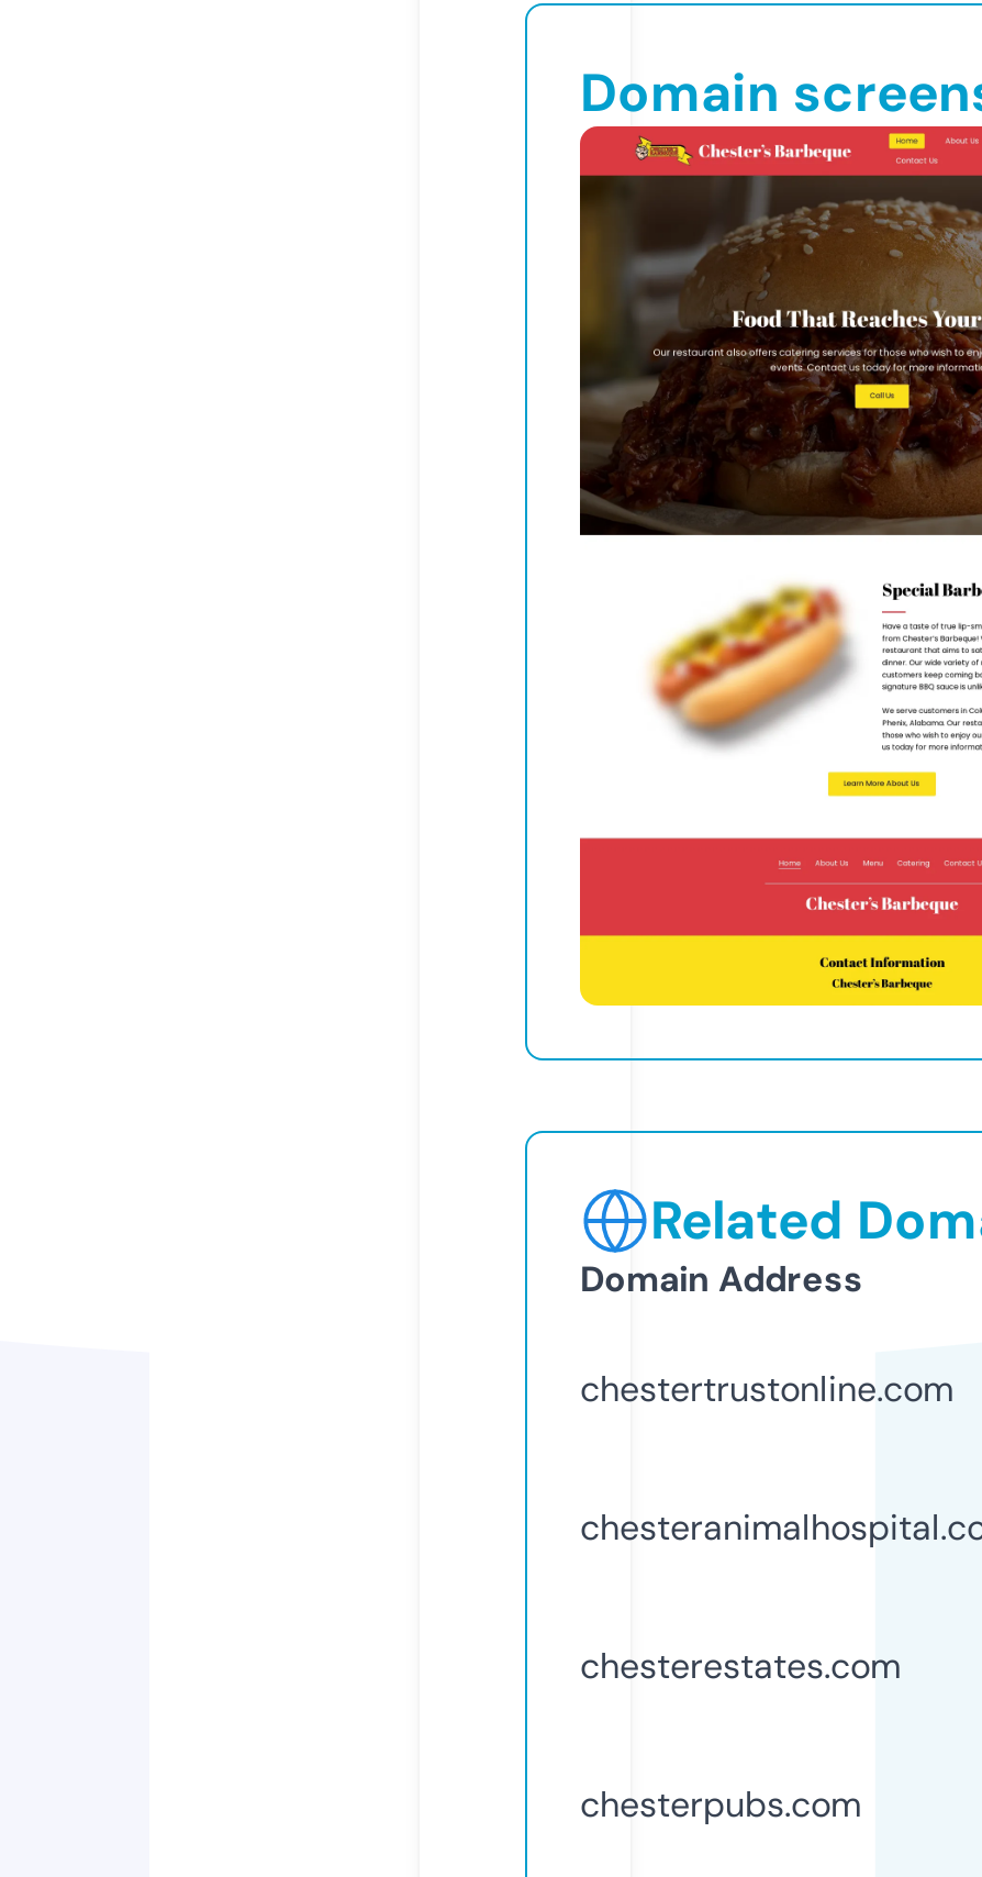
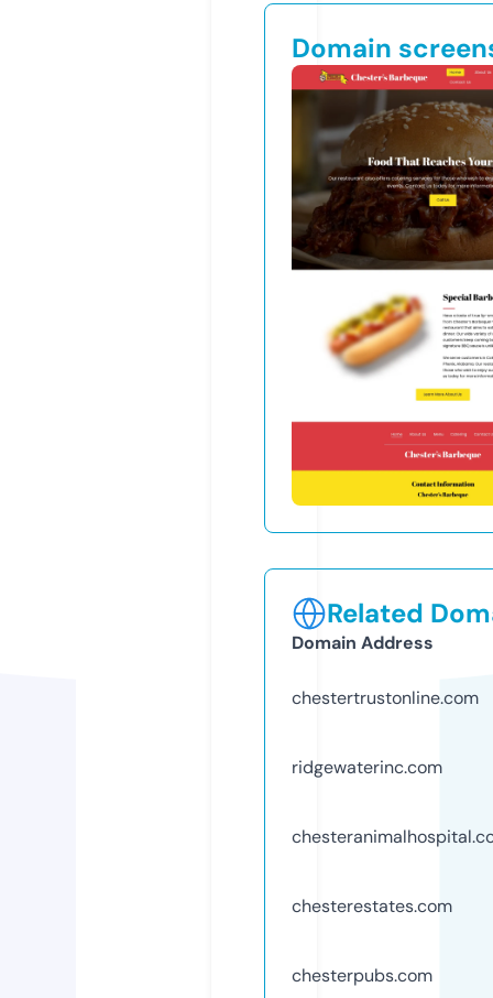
+ ridgewaterinc.com
